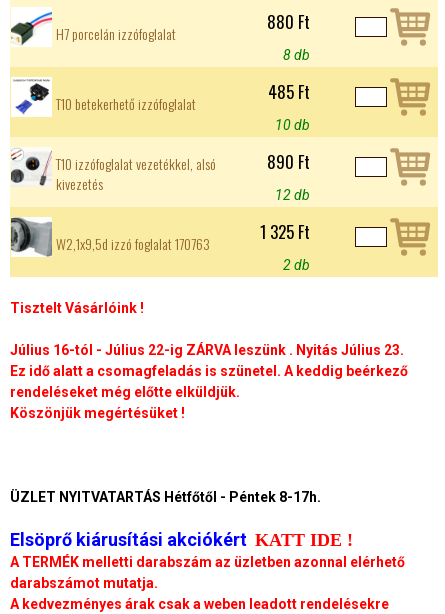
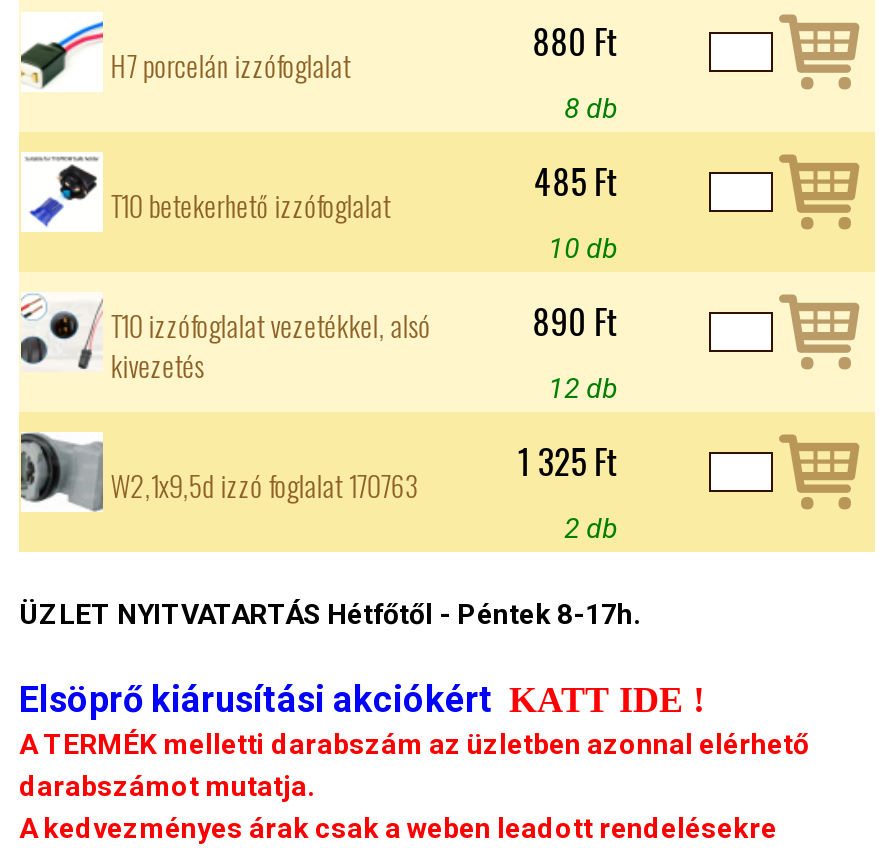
- Tisztelt Vásárlóink !
- Július 16-tól - Július 22-ig ZÁRVA leszünk . Nyitás Július 23.
- Ez idő alatt a csomagfeladás is szünetel. A keddig beérkező
- rendeléseket még előtte elküldjük.
- Köszönjük megértésüket !
